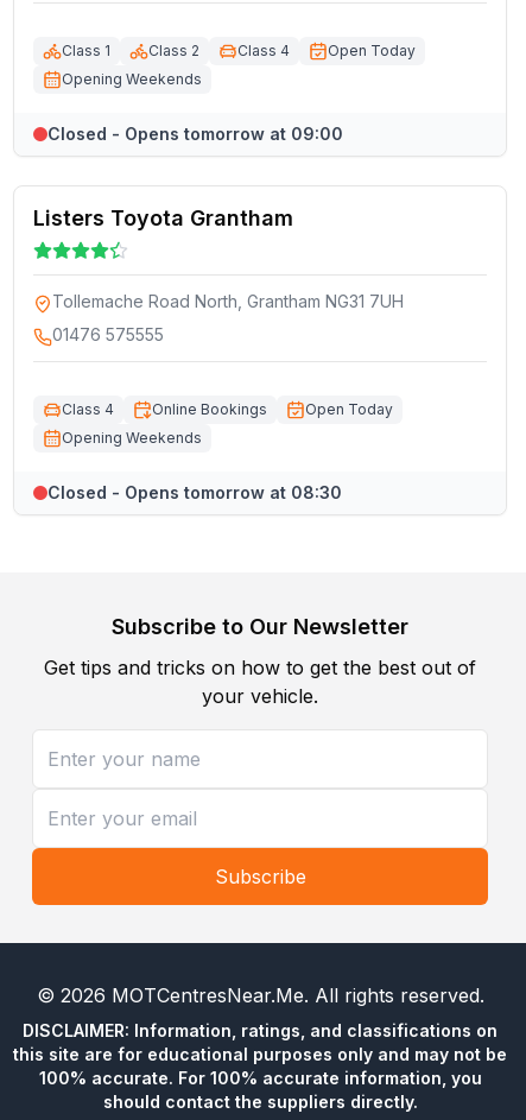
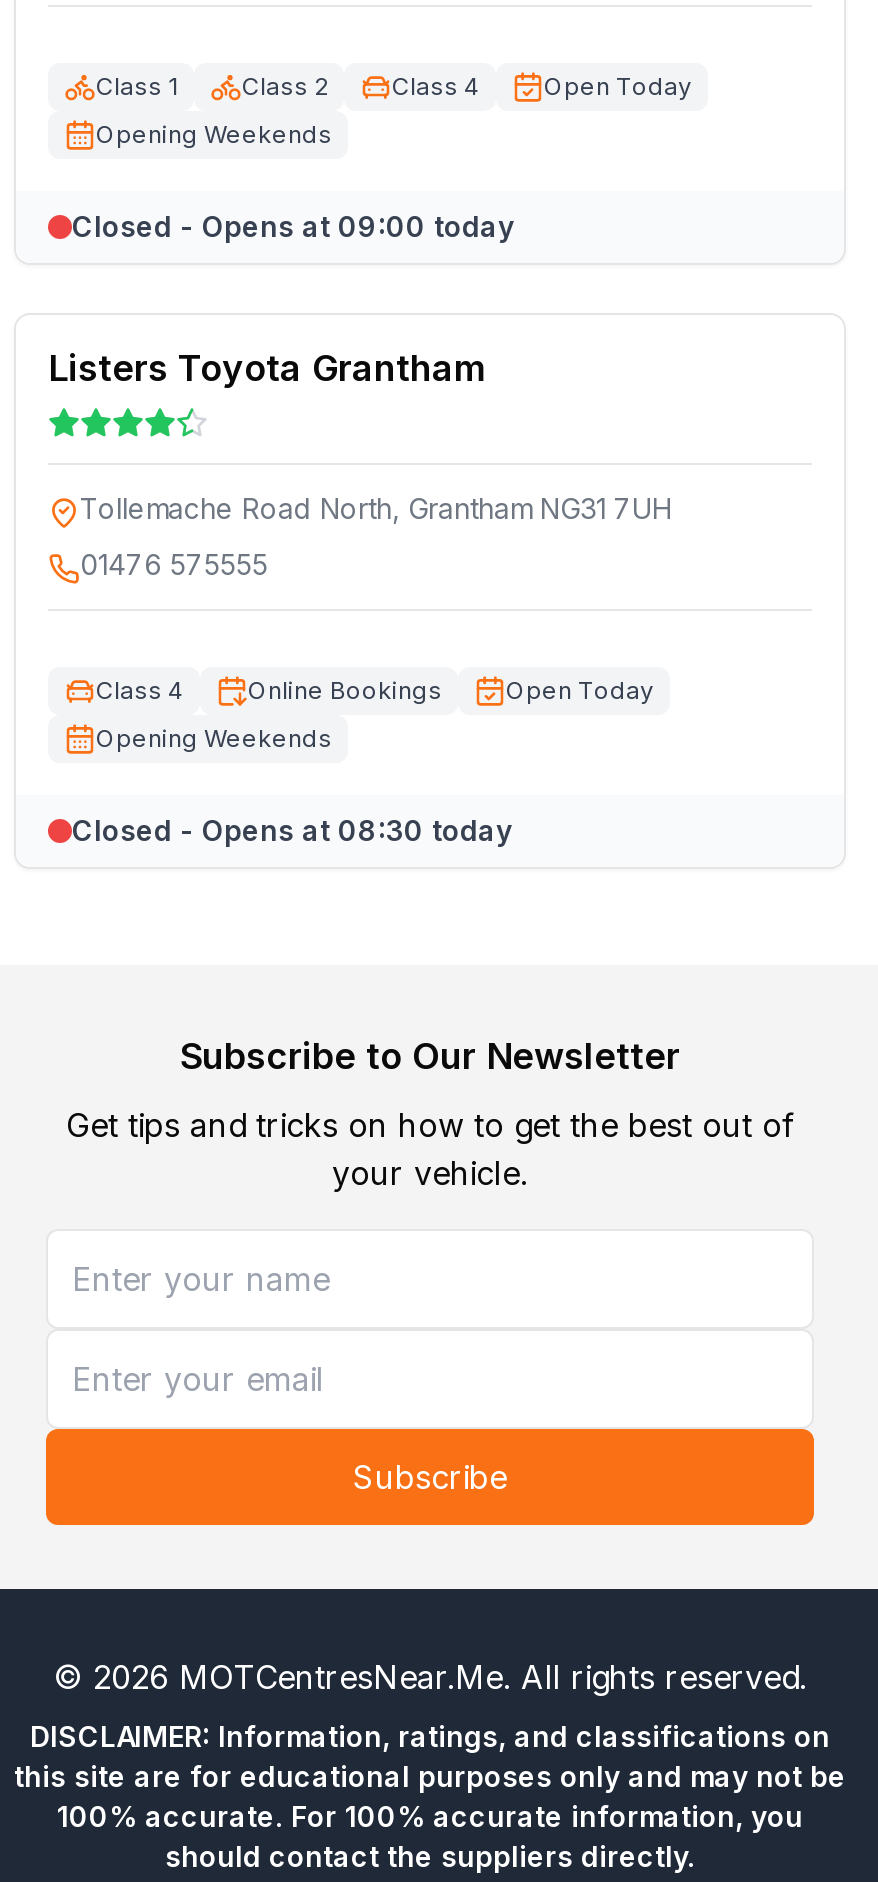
- Closed - Opens tomorrow at 09:00
+ Closed - Opens at 09:00 today

- Closed - Opens tomorrow at 08:30
+ Closed - Opens at 08:30 today
